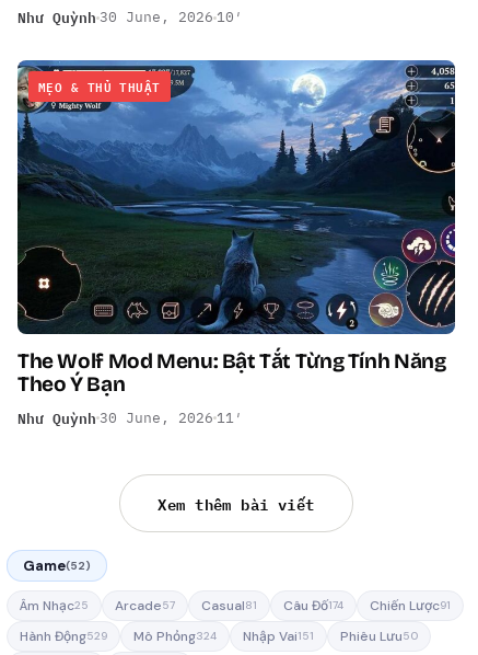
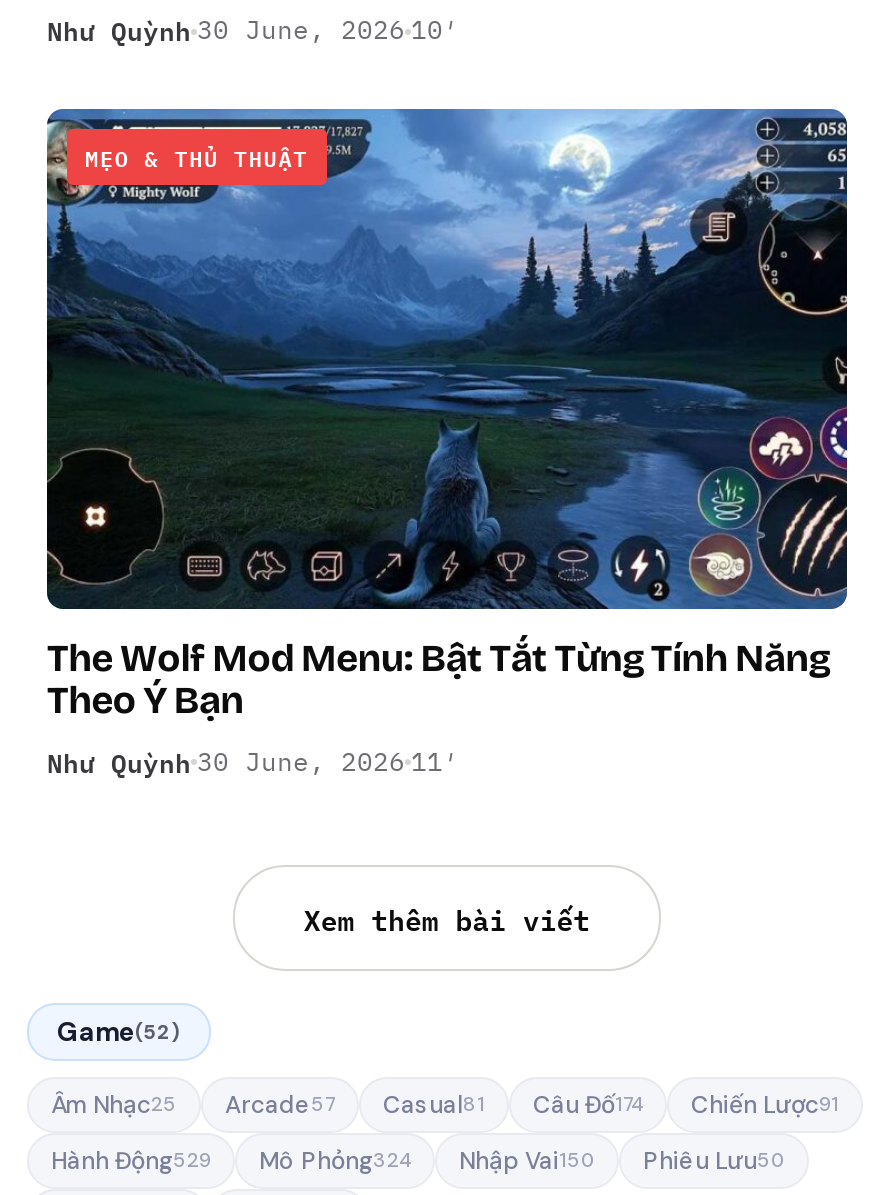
- Hành Động529 Mô Phỏng324 Nhập Vai151 Phiêu Lưu50
+ Hành Động529 Mô Phỏng324 Nhập Vai150 Phiêu Lưu50
